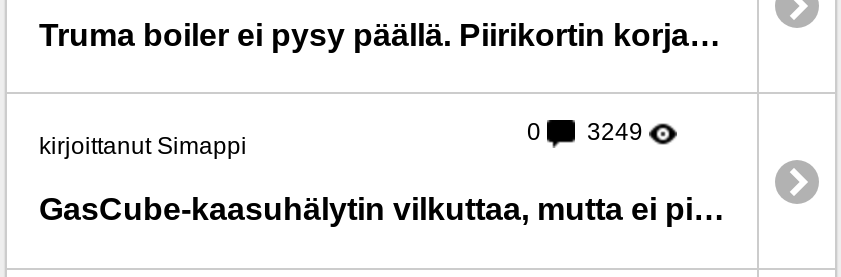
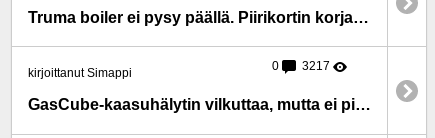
- 0 3249
+ 0 3217
